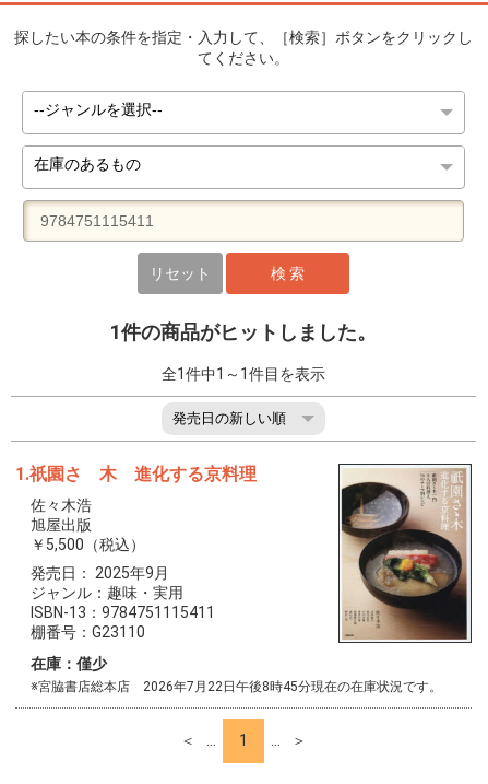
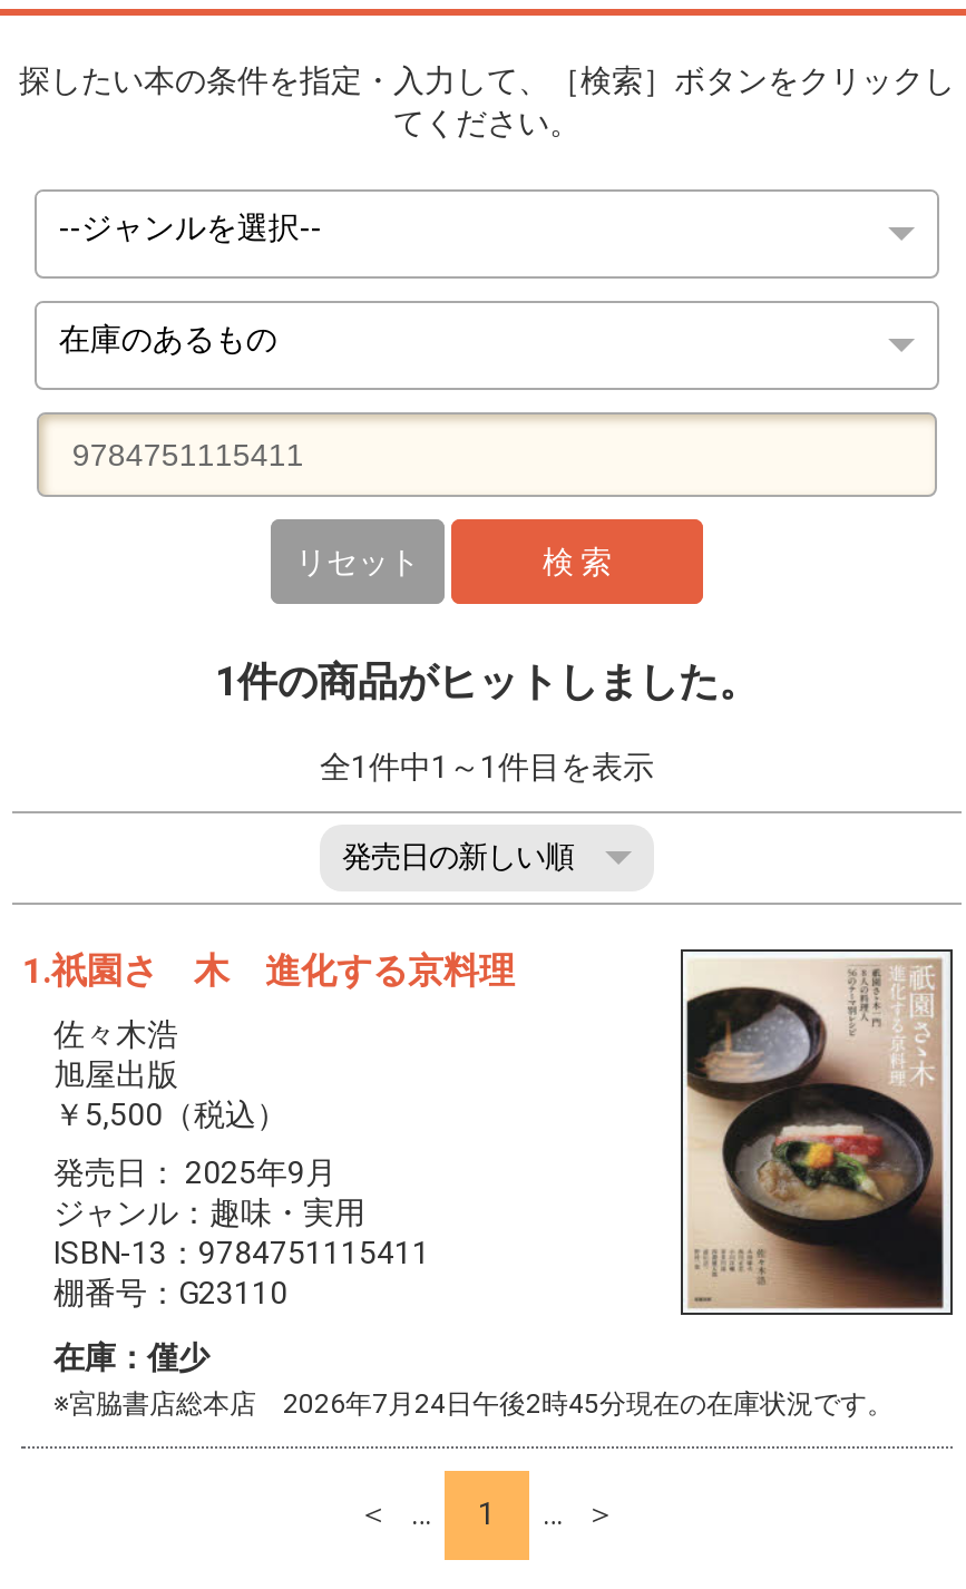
- ※宮脇書店総本店 2026年7月22日午後8時45分現在の在庫状況です。
+ ※宮脇書店総本店 2026年7月24日午後2時45分現在の在庫状況です。
